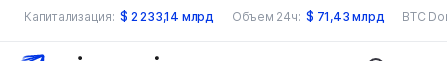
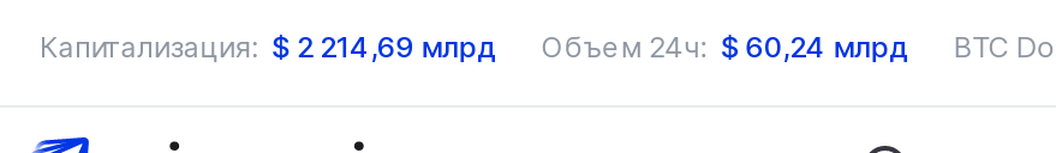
- Капитализация: $2 233,14 млрд
+ Капитализация: $2 214,69 млрд

- Объем 24ч: $71,43 млрд
+ Объем 24ч: $60,24 млрд
